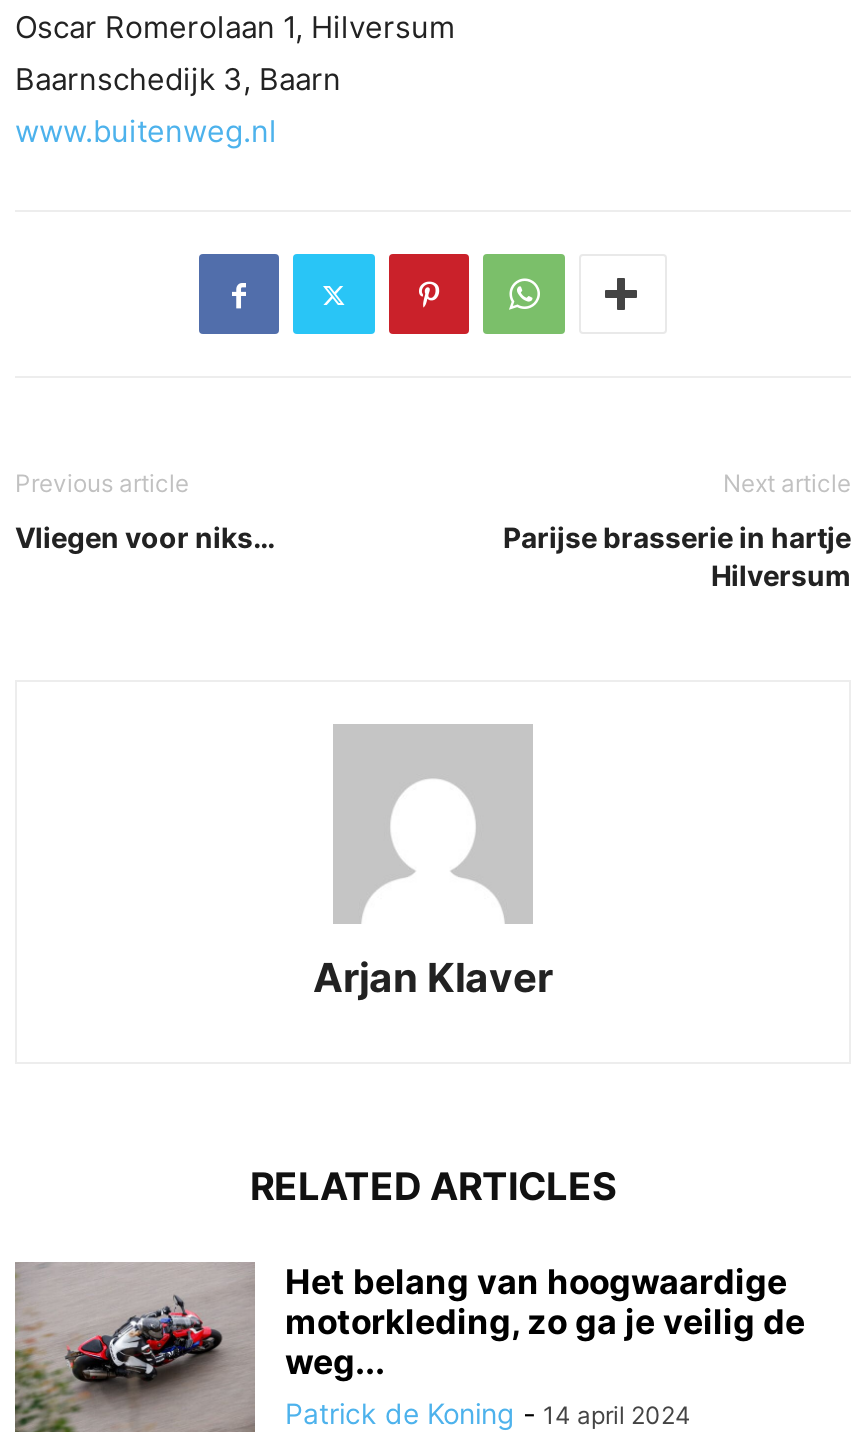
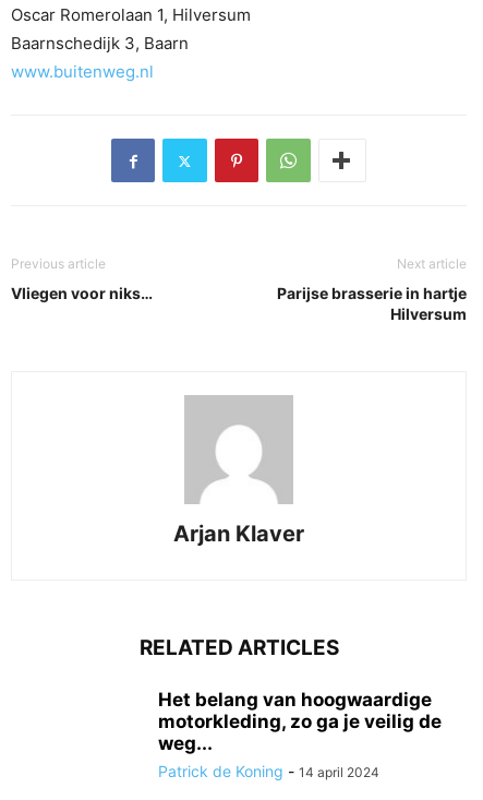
- [image]
